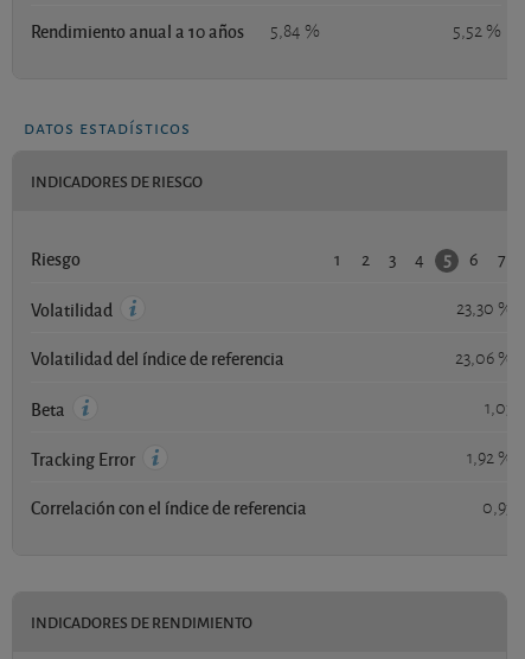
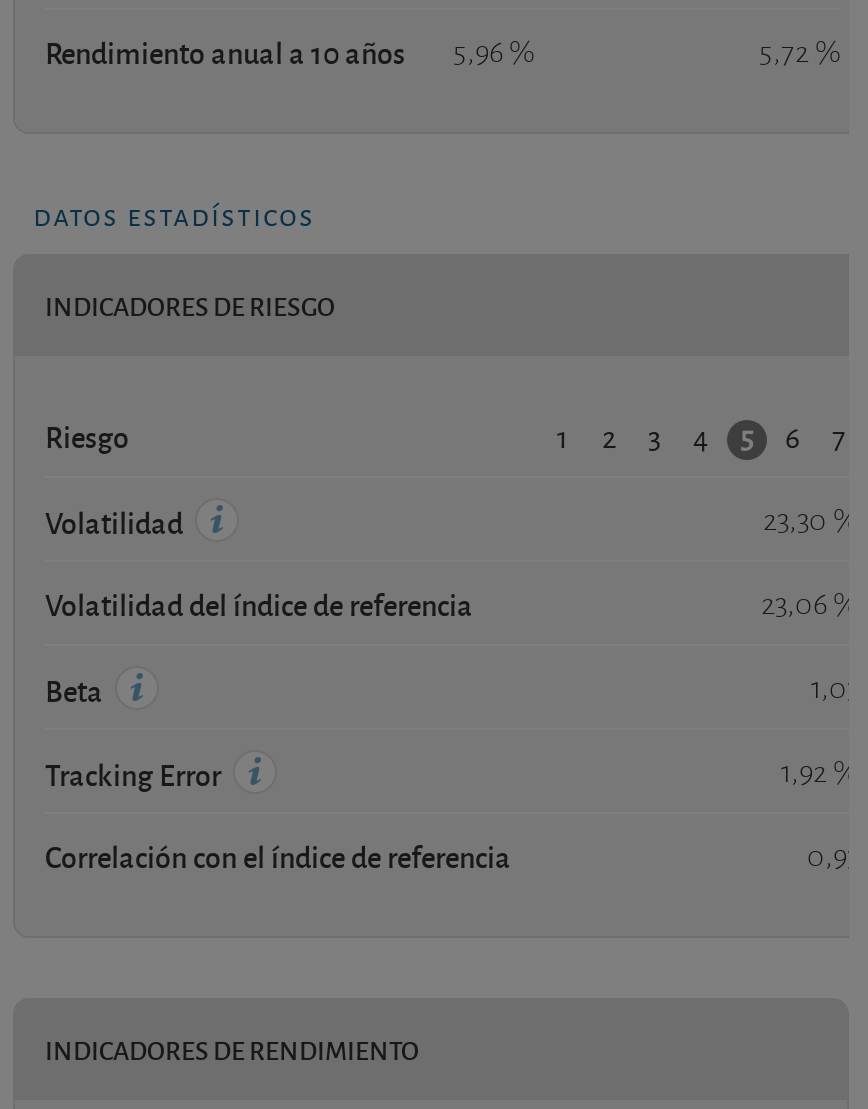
- Rendimiento anual a 10 años 5,84 %
+ Rendimiento anual a 10 años 5,96 %

- 5,52 %
+ 5,72 %
